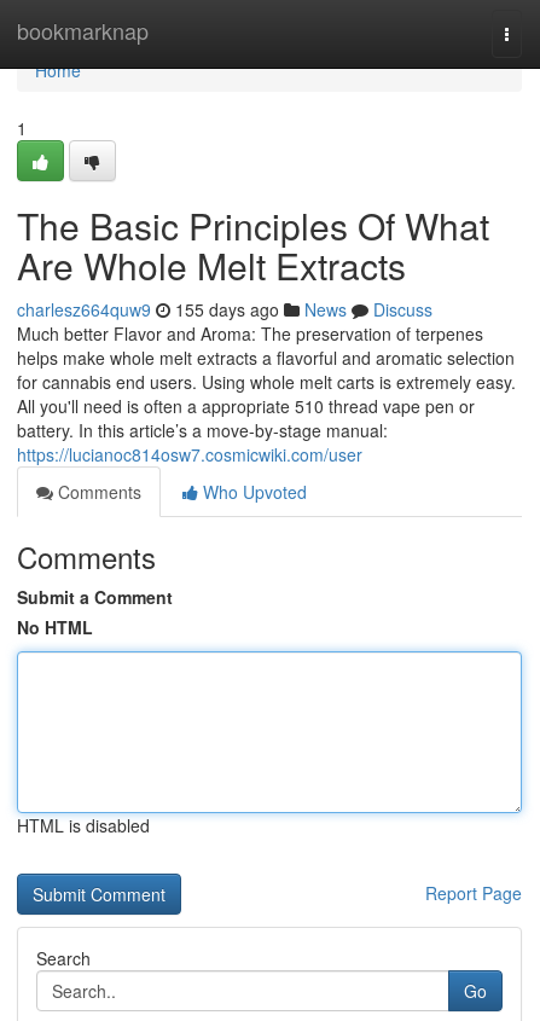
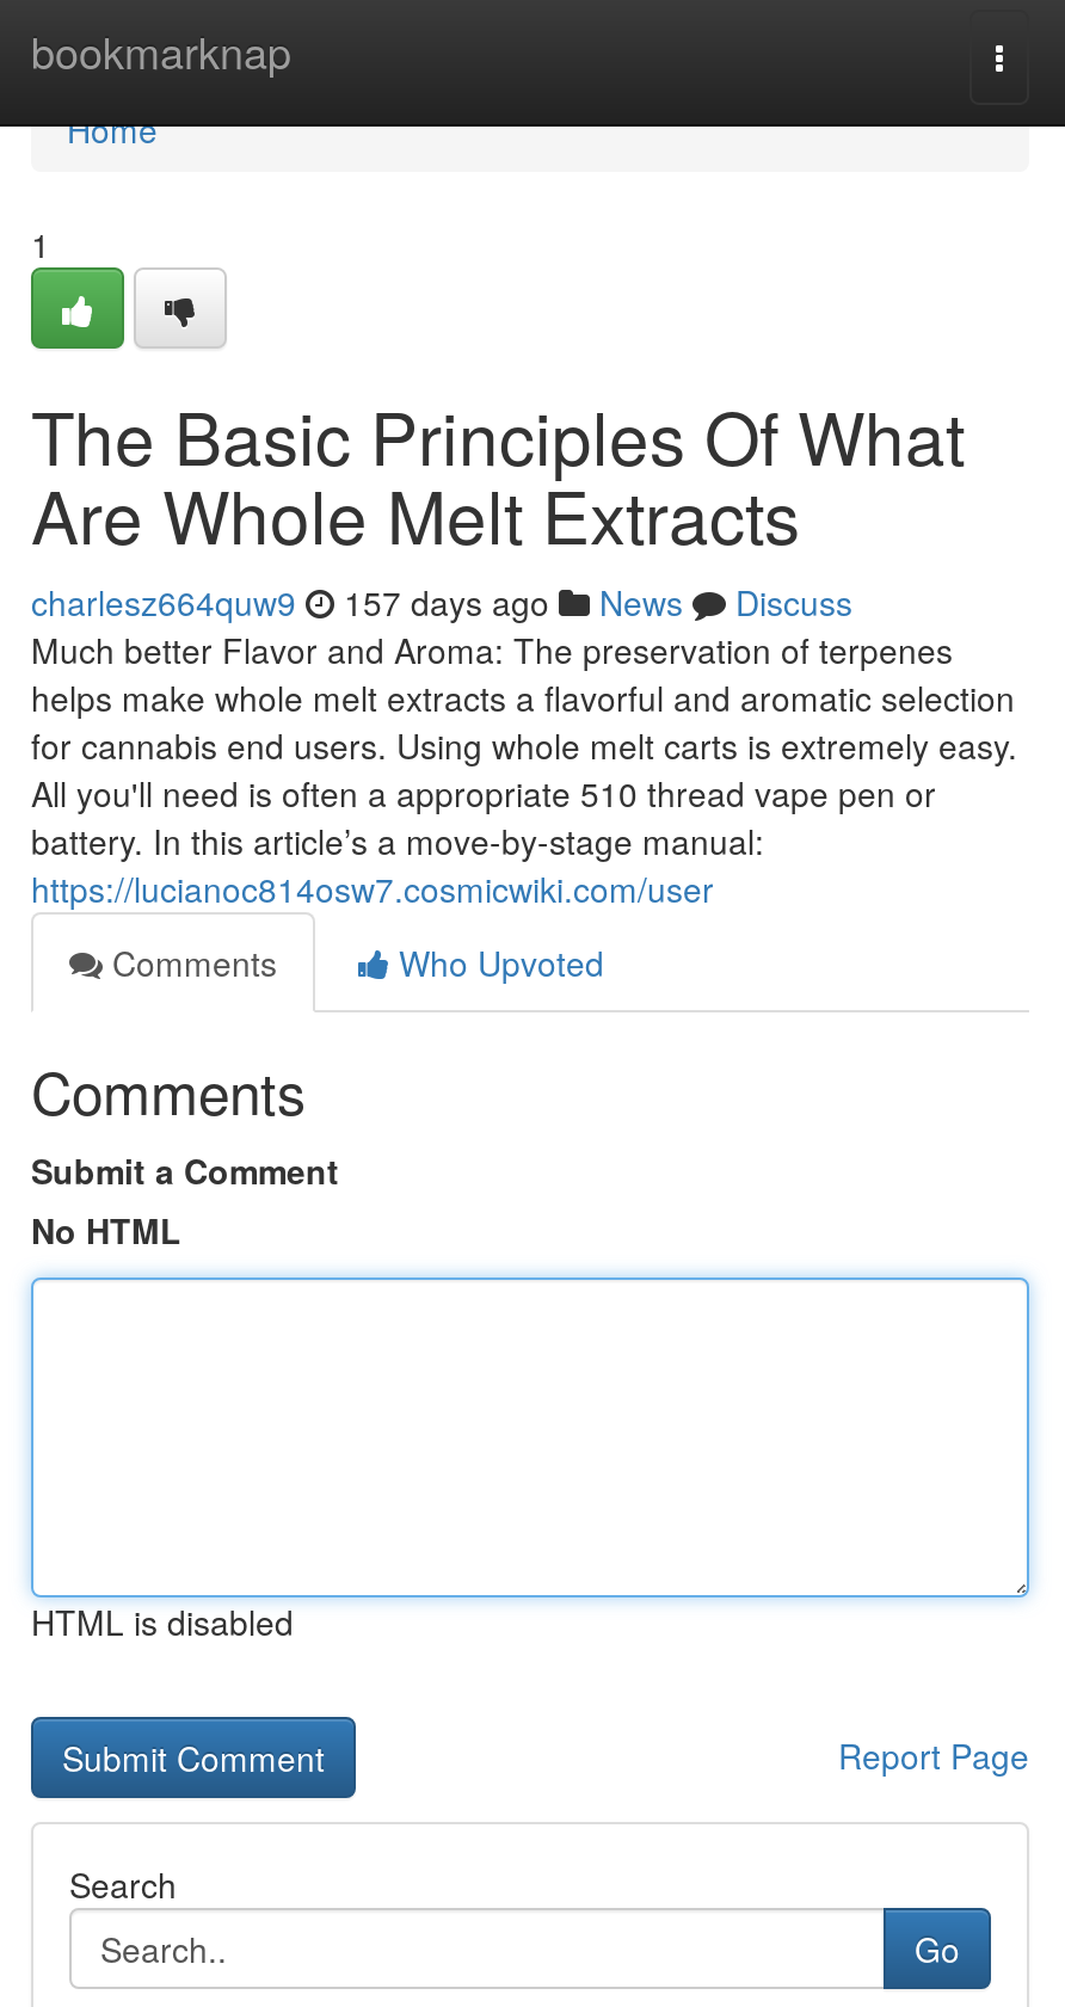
- charlesz664quw9 155 days ago News Discuss
+ charlesz664quw9 157 days ago News Discuss
